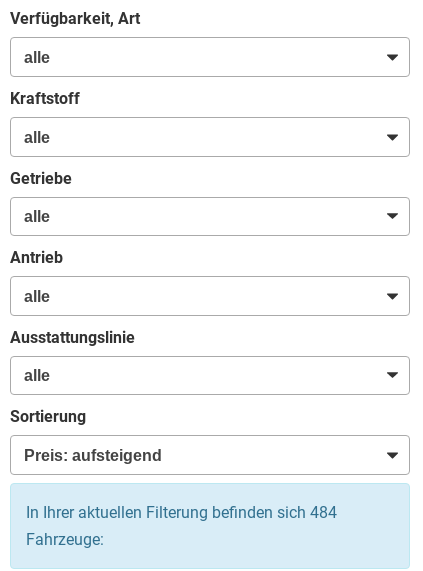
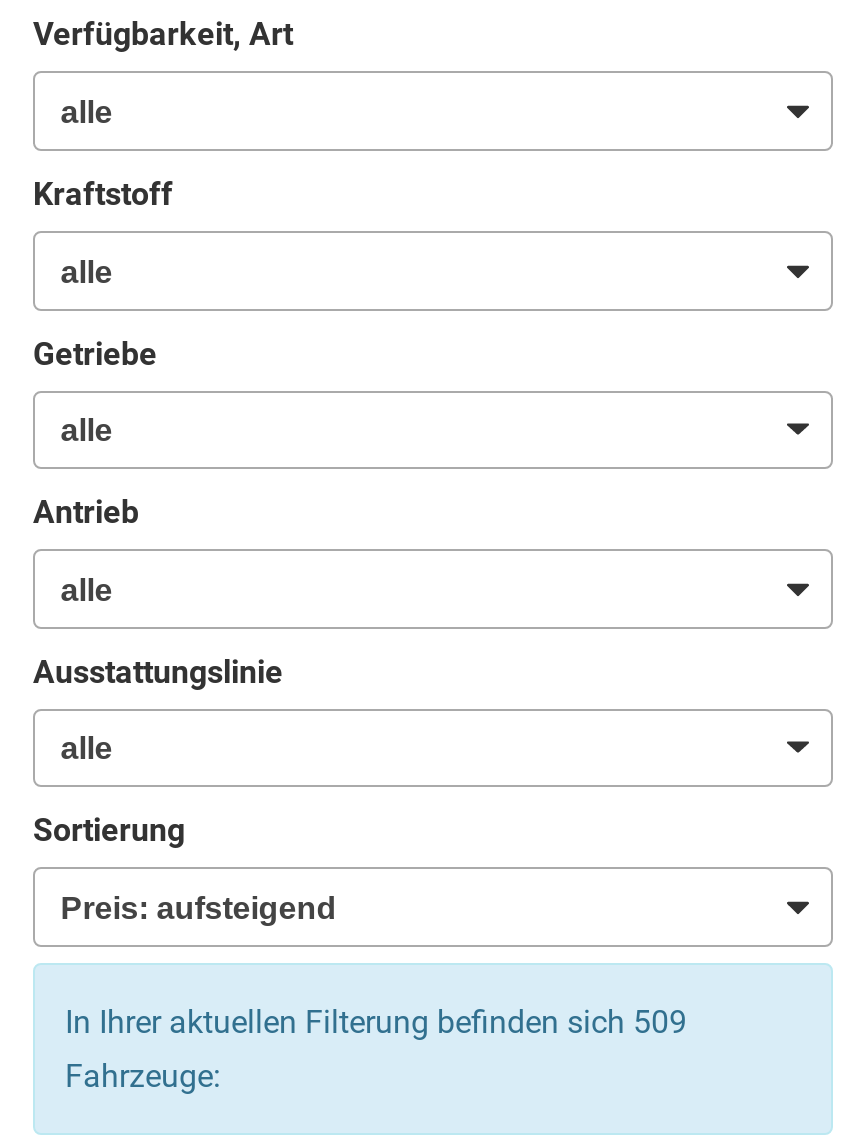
- In Ihrer aktuellen Filterung befinden sich 484
+ In Ihrer aktuellen Filterung befinden sich 509
